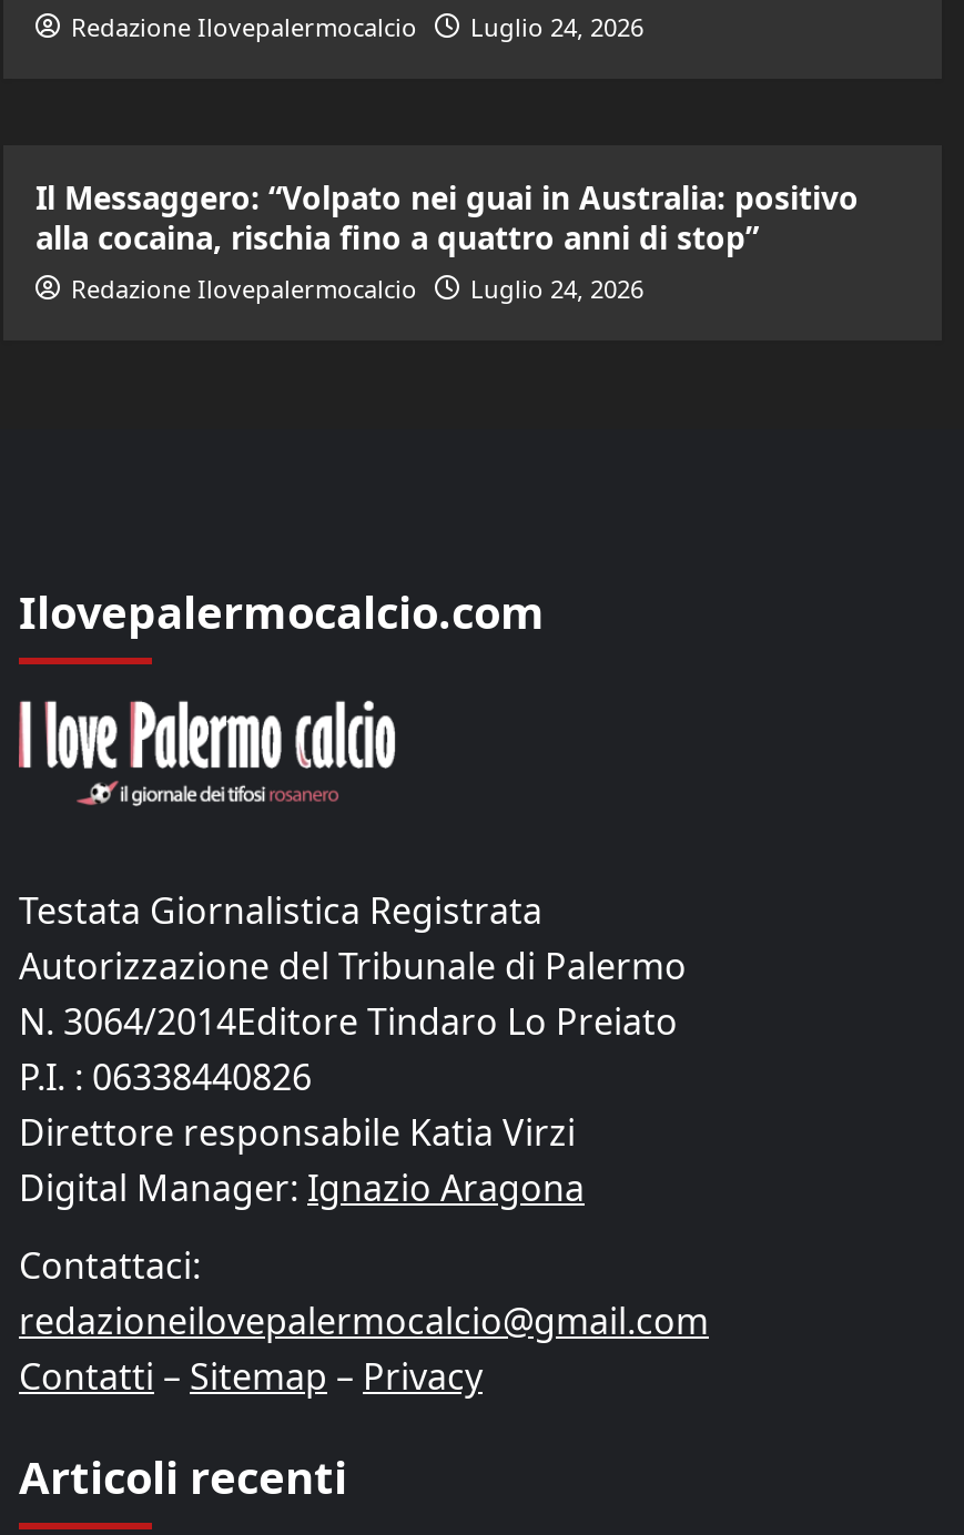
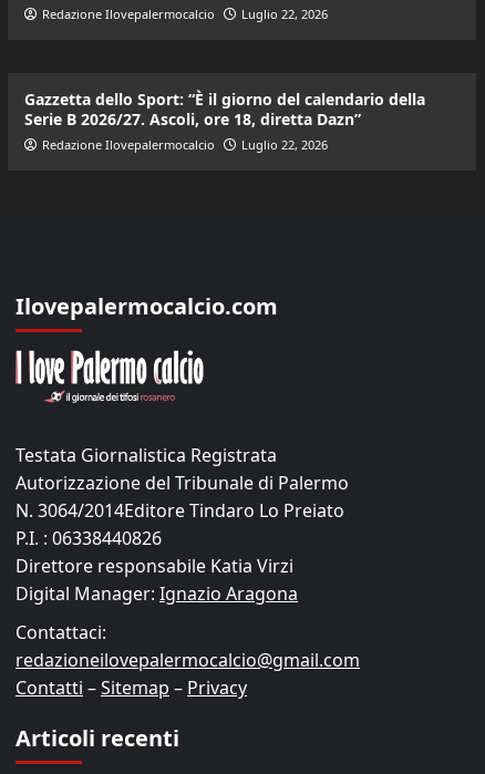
- Redazione Ilovepalermocalcio Luglio 24, 2026
+ Redazione Ilovepalermocalcio Luglio 22, 2026

- Il Messaggero: “Volpato nei guai in Australia: positivo
- alla cocaina, rischia fino a quattro anni di stop”
+ Gazzetta dello Sport: “È il giorno del calendario della
+ Serie B 2026/27. Ascoli, ore 18, diretta Dazn”

- Redazione Ilovepalermocalcio Luglio 24, 2026
+ Redazione Ilovepalermocalcio Luglio 22, 2026
